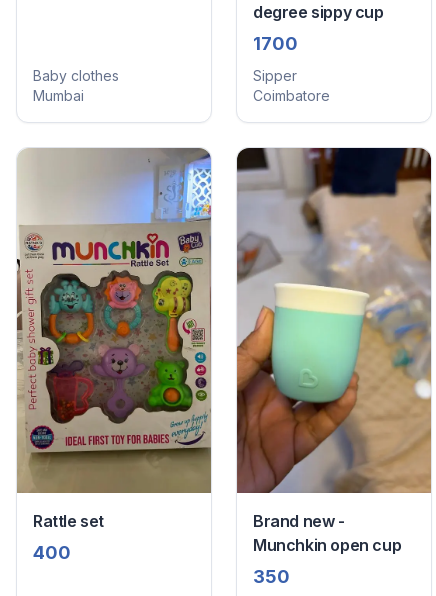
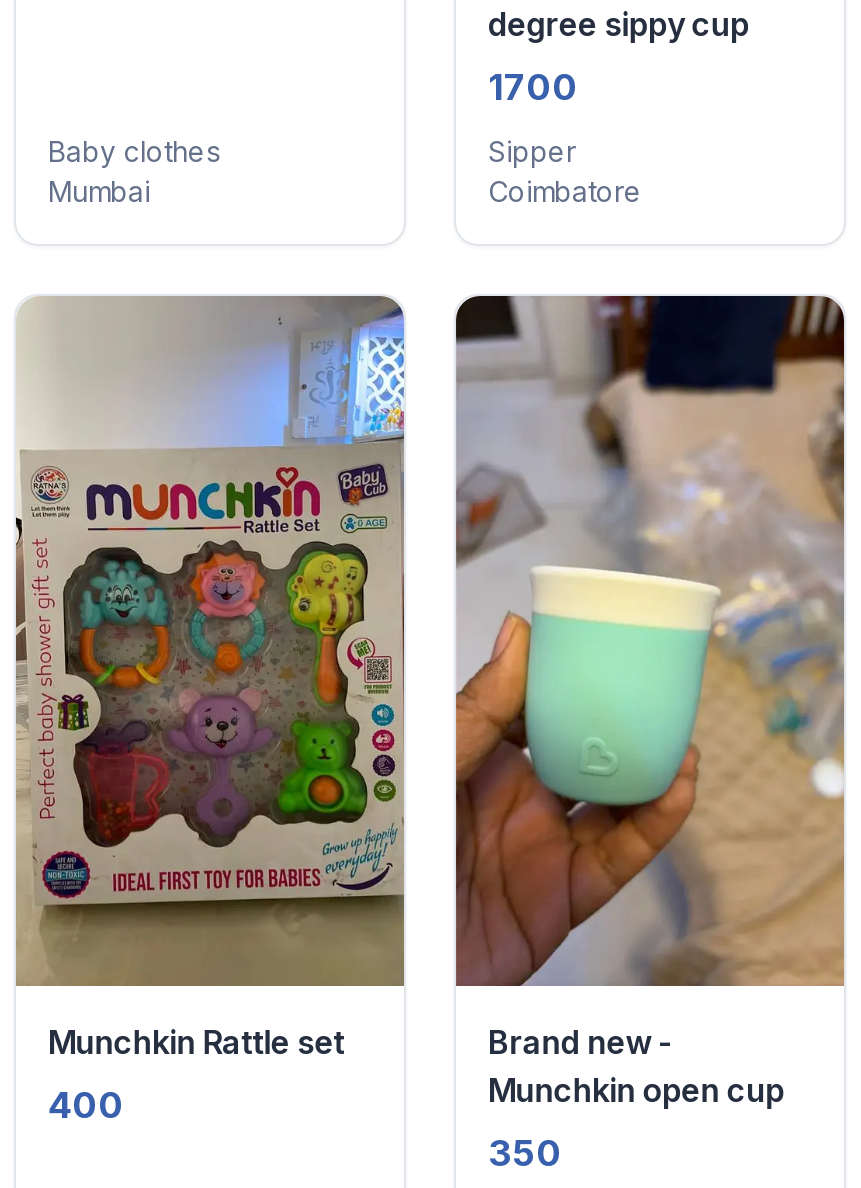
- Rattle set
+ Munchkin Rattle set
